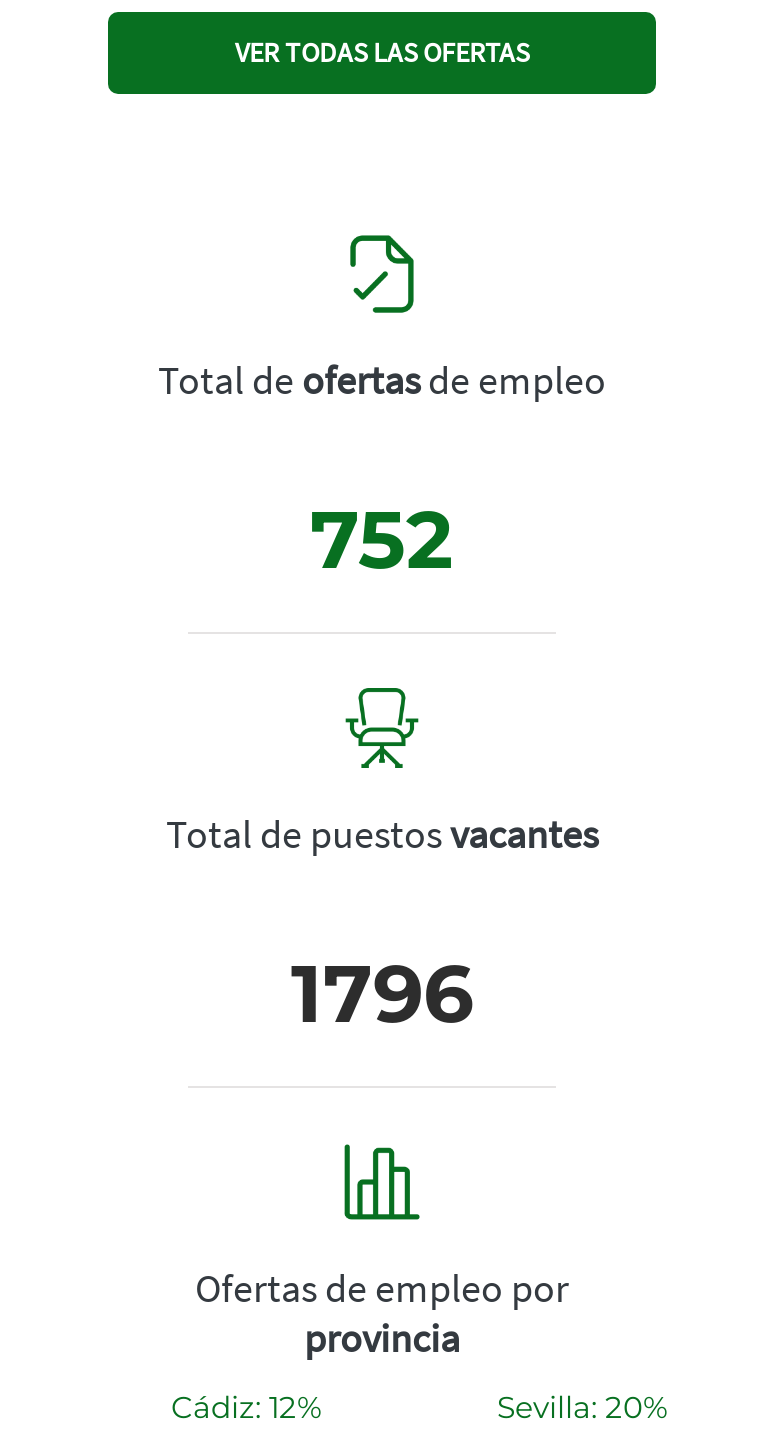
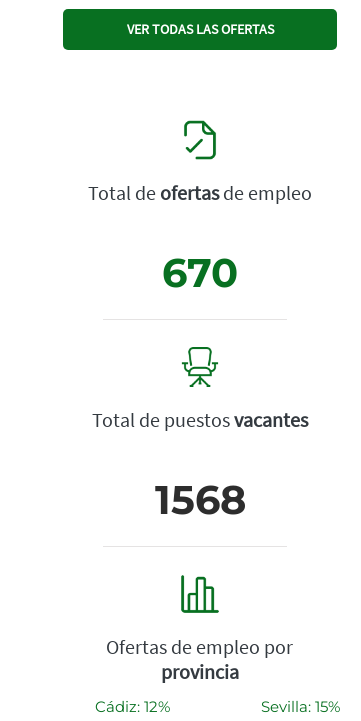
- 752
+ 670

- 1796
+ 1568

- Sevilla: 20%
+ Sevilla: 15%
